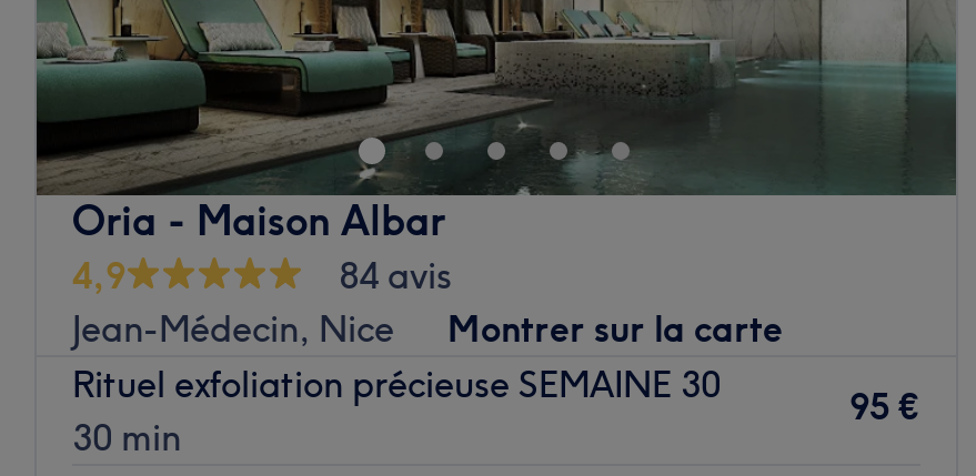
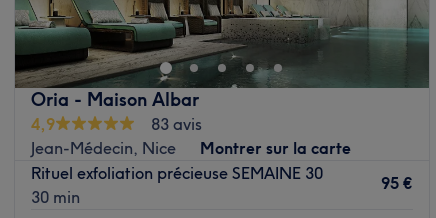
- 84 avis
+ 83 avis
